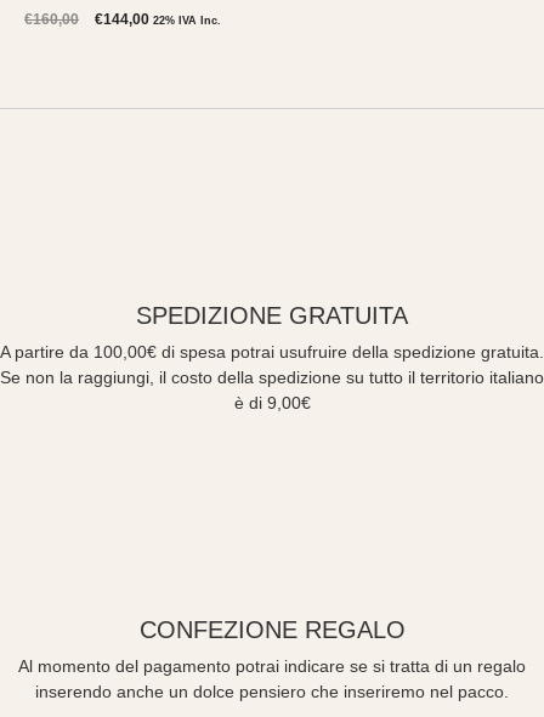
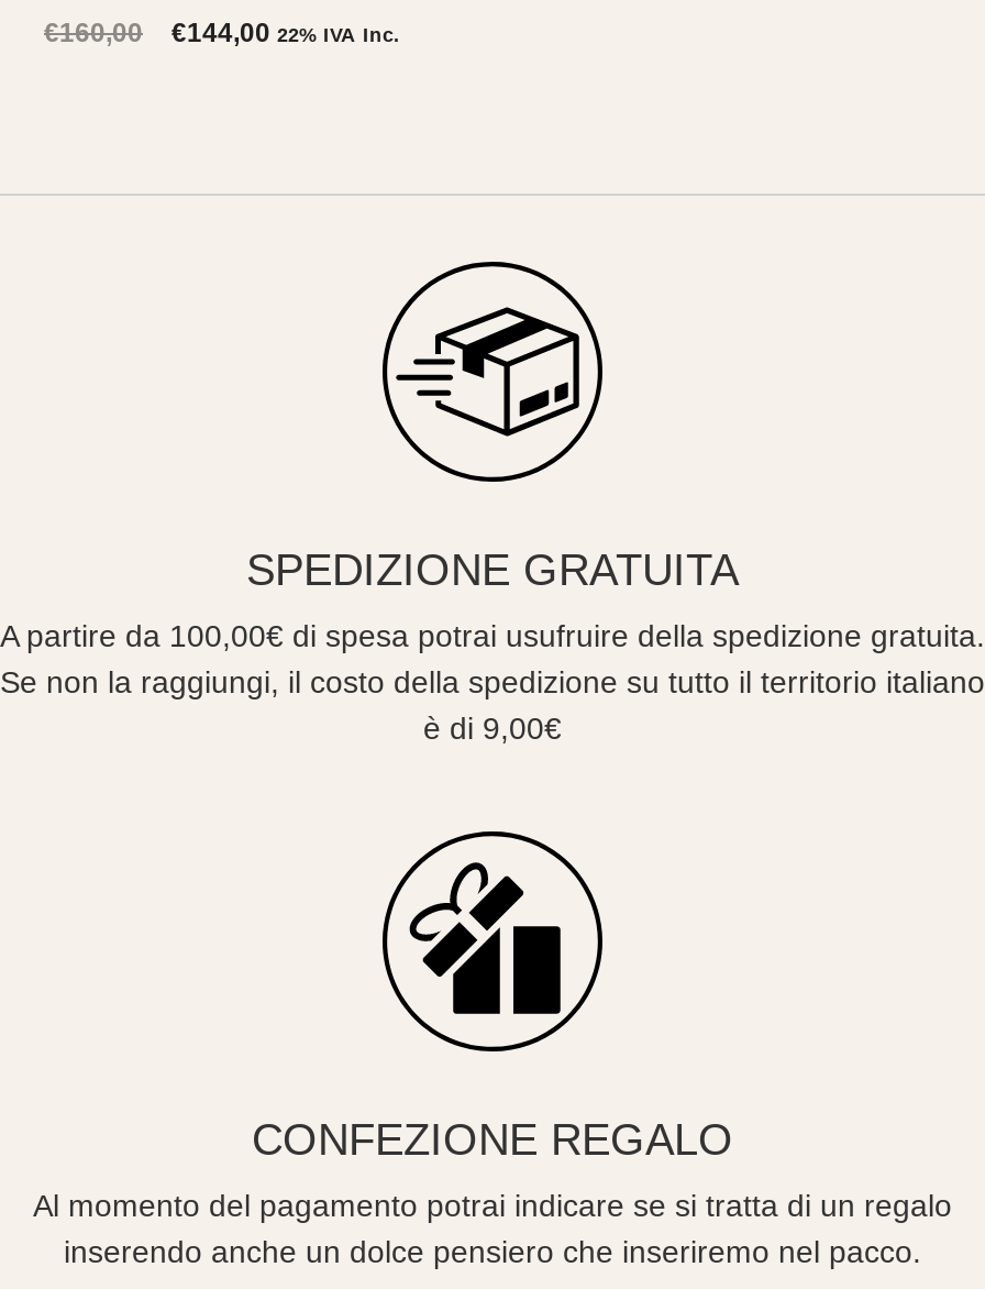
+ [image]

+ [image]
